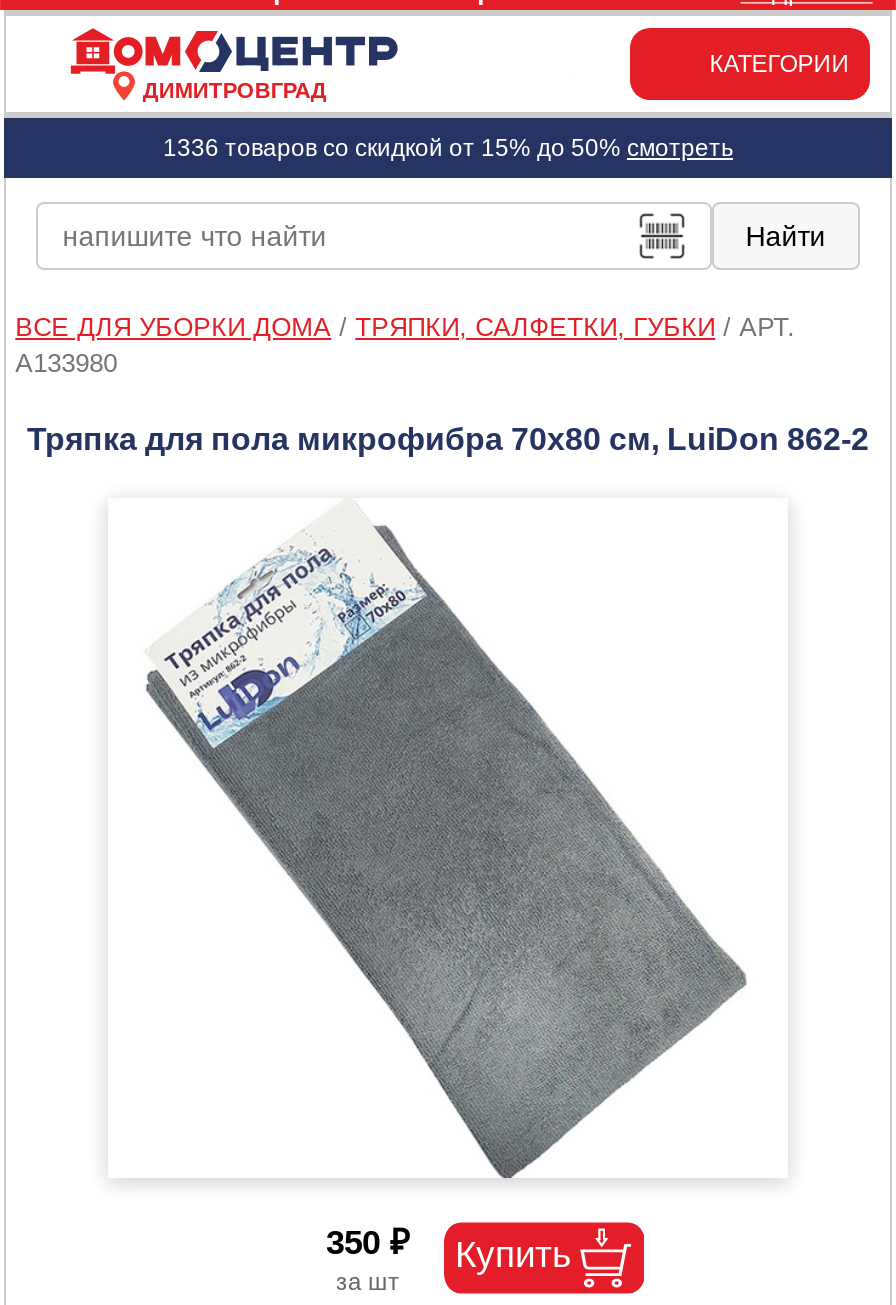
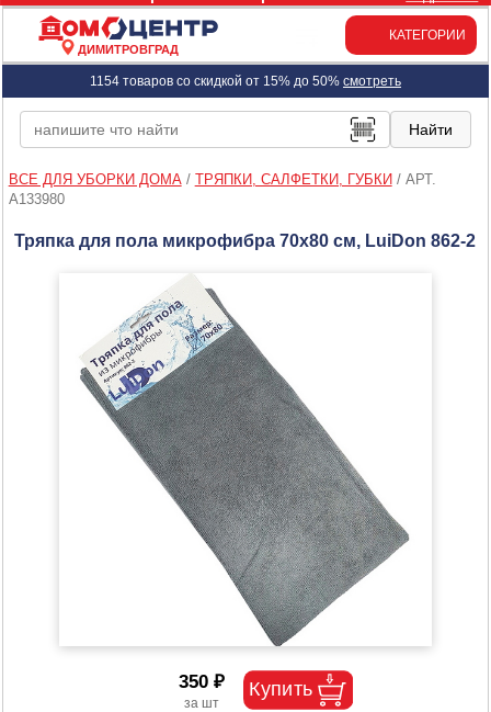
- 1336 товаров со скидкой от 15% до 50% смотреть
+ 1154 товаров со скидкой от 15% до 50% смотреть
